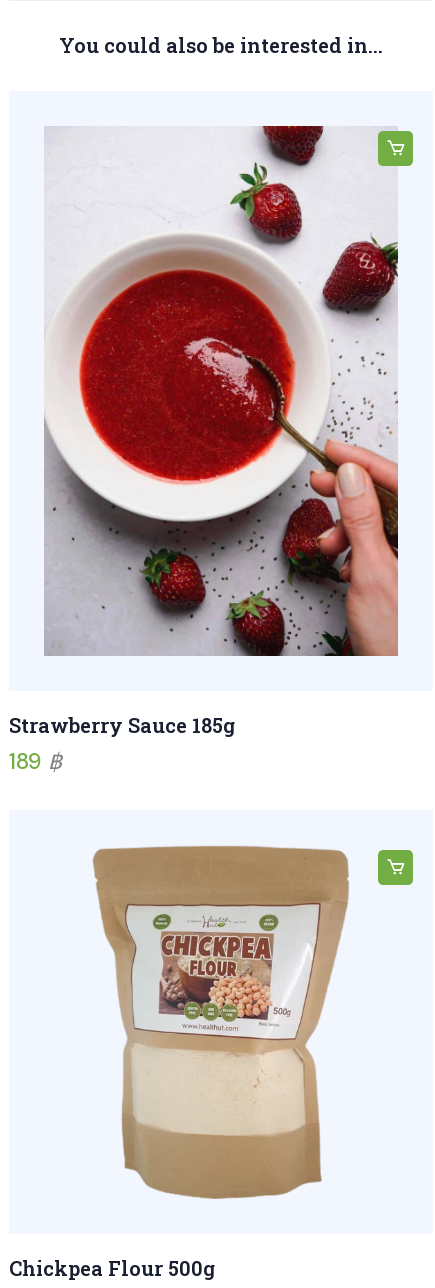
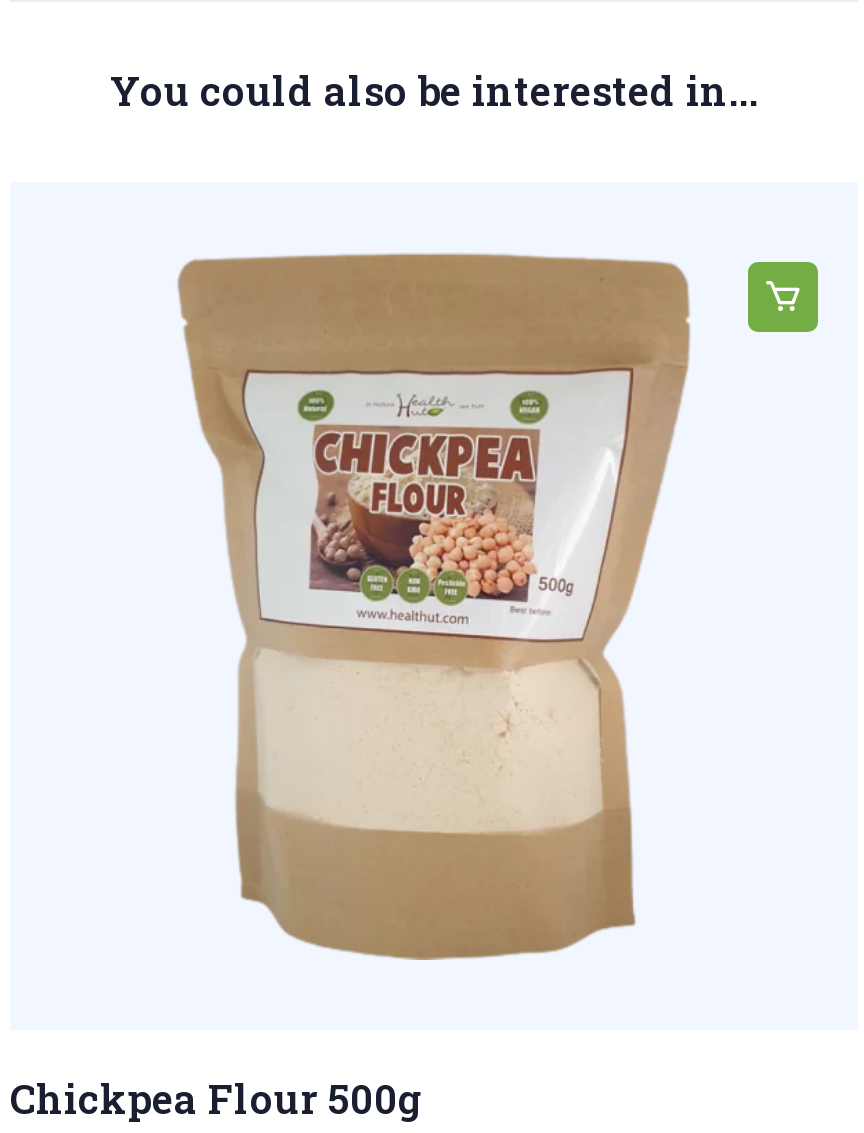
- [image]

- Strawberry Sauce 185g
- 189฿
